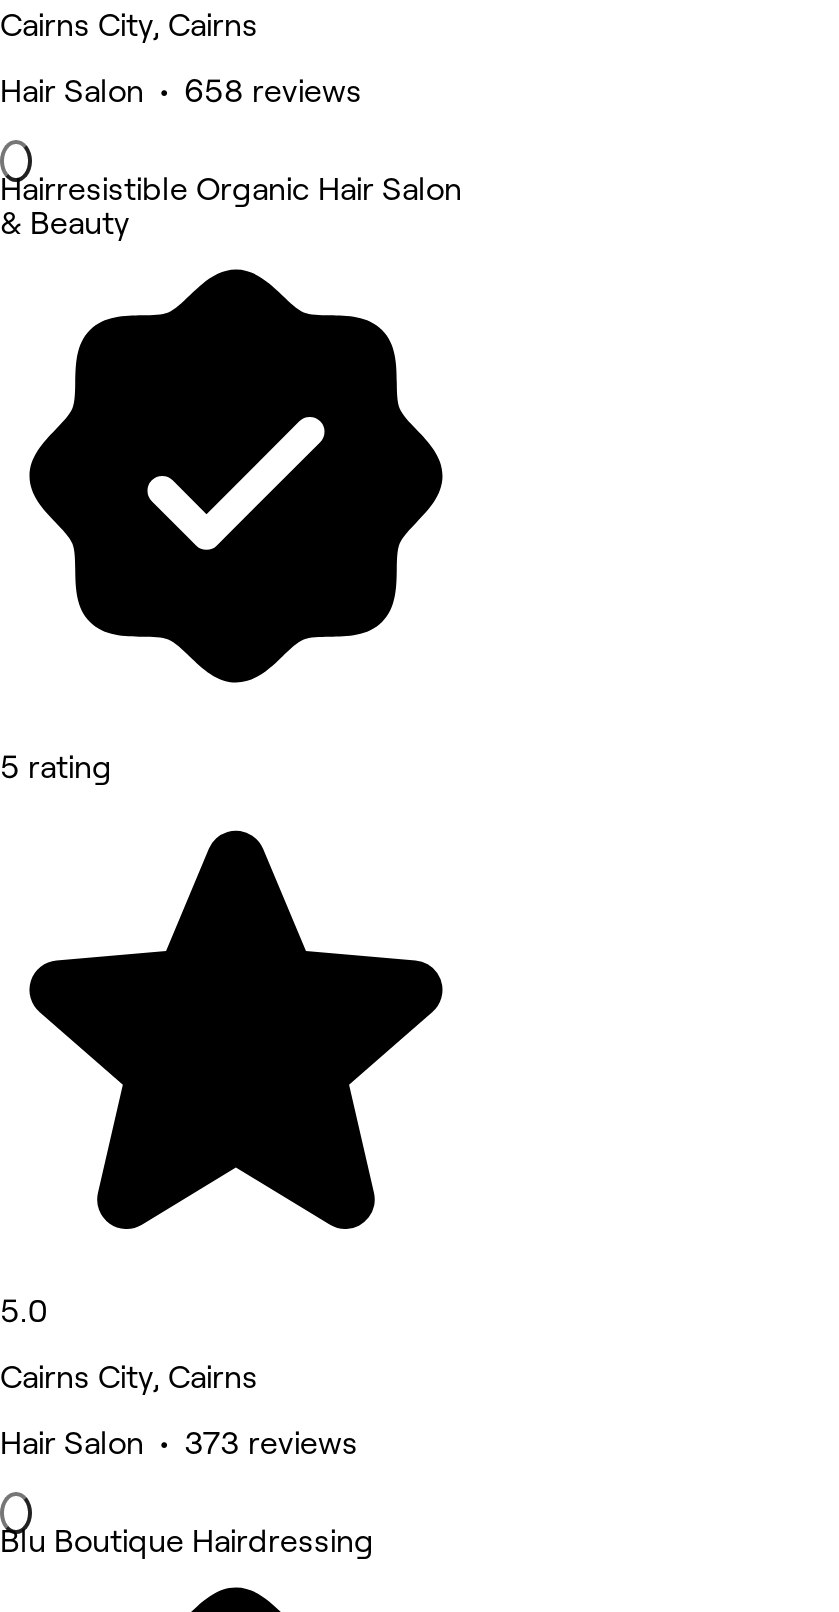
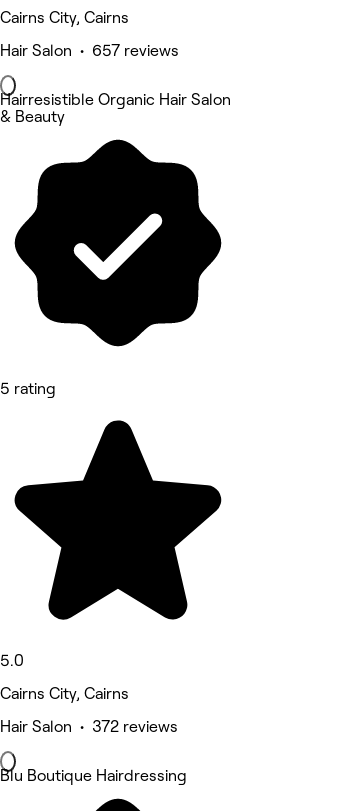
- Hair Salon • 658 reviews
+ Hair Salon • 657 reviews

- Hair Salon • 373 reviews
+ Hair Salon • 372 reviews
